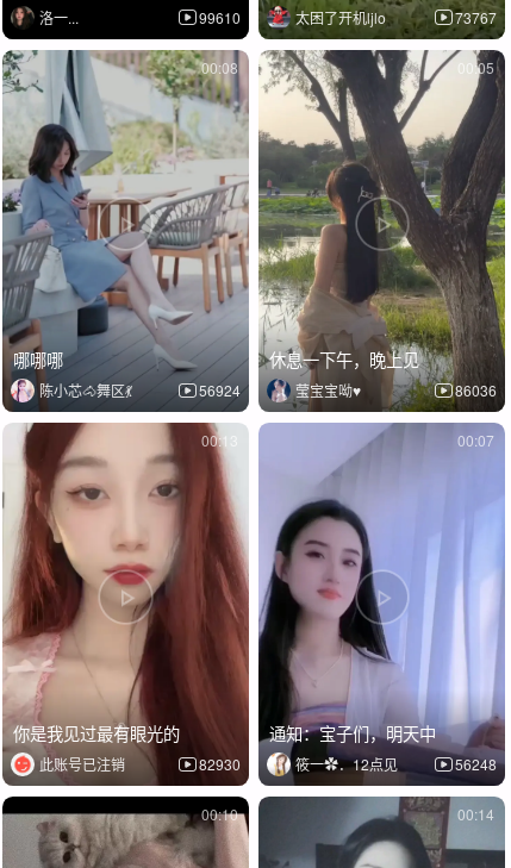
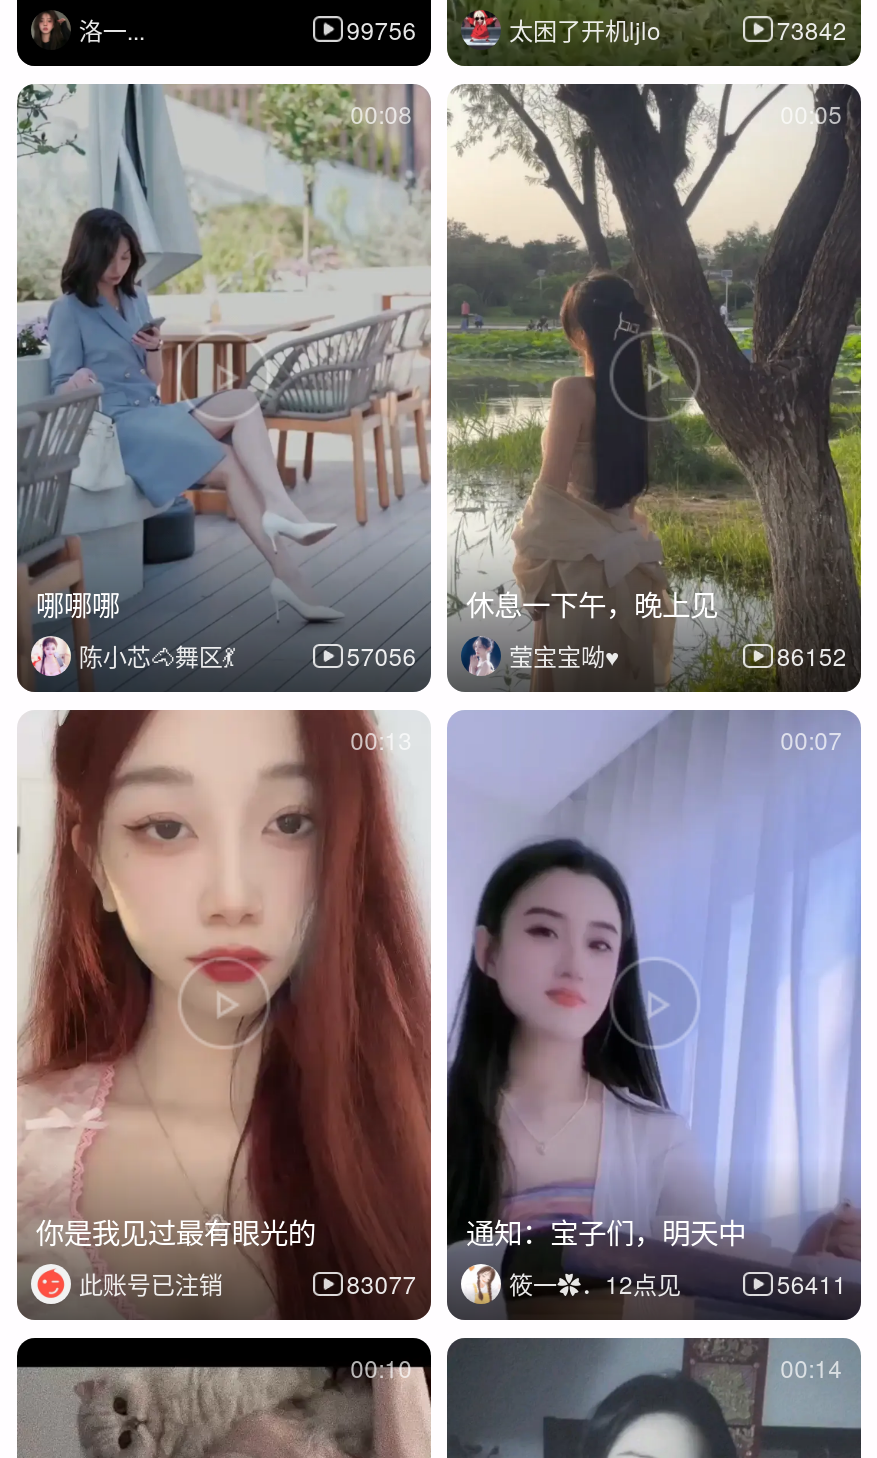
- 99610
+ 99756

- 73767
+ 73842

- 56924
+ 57056

- 86036
+ 86152

- 82930
+ 83077

- 56248
+ 56411
